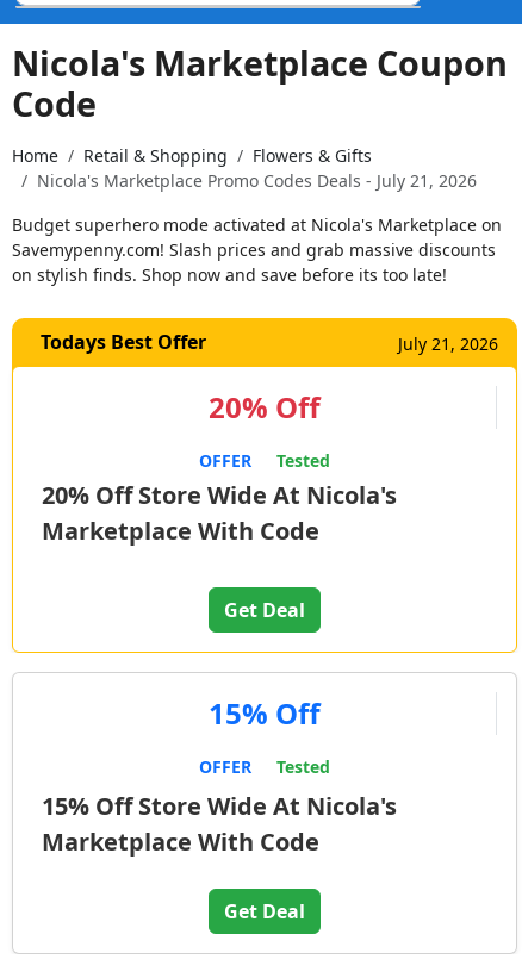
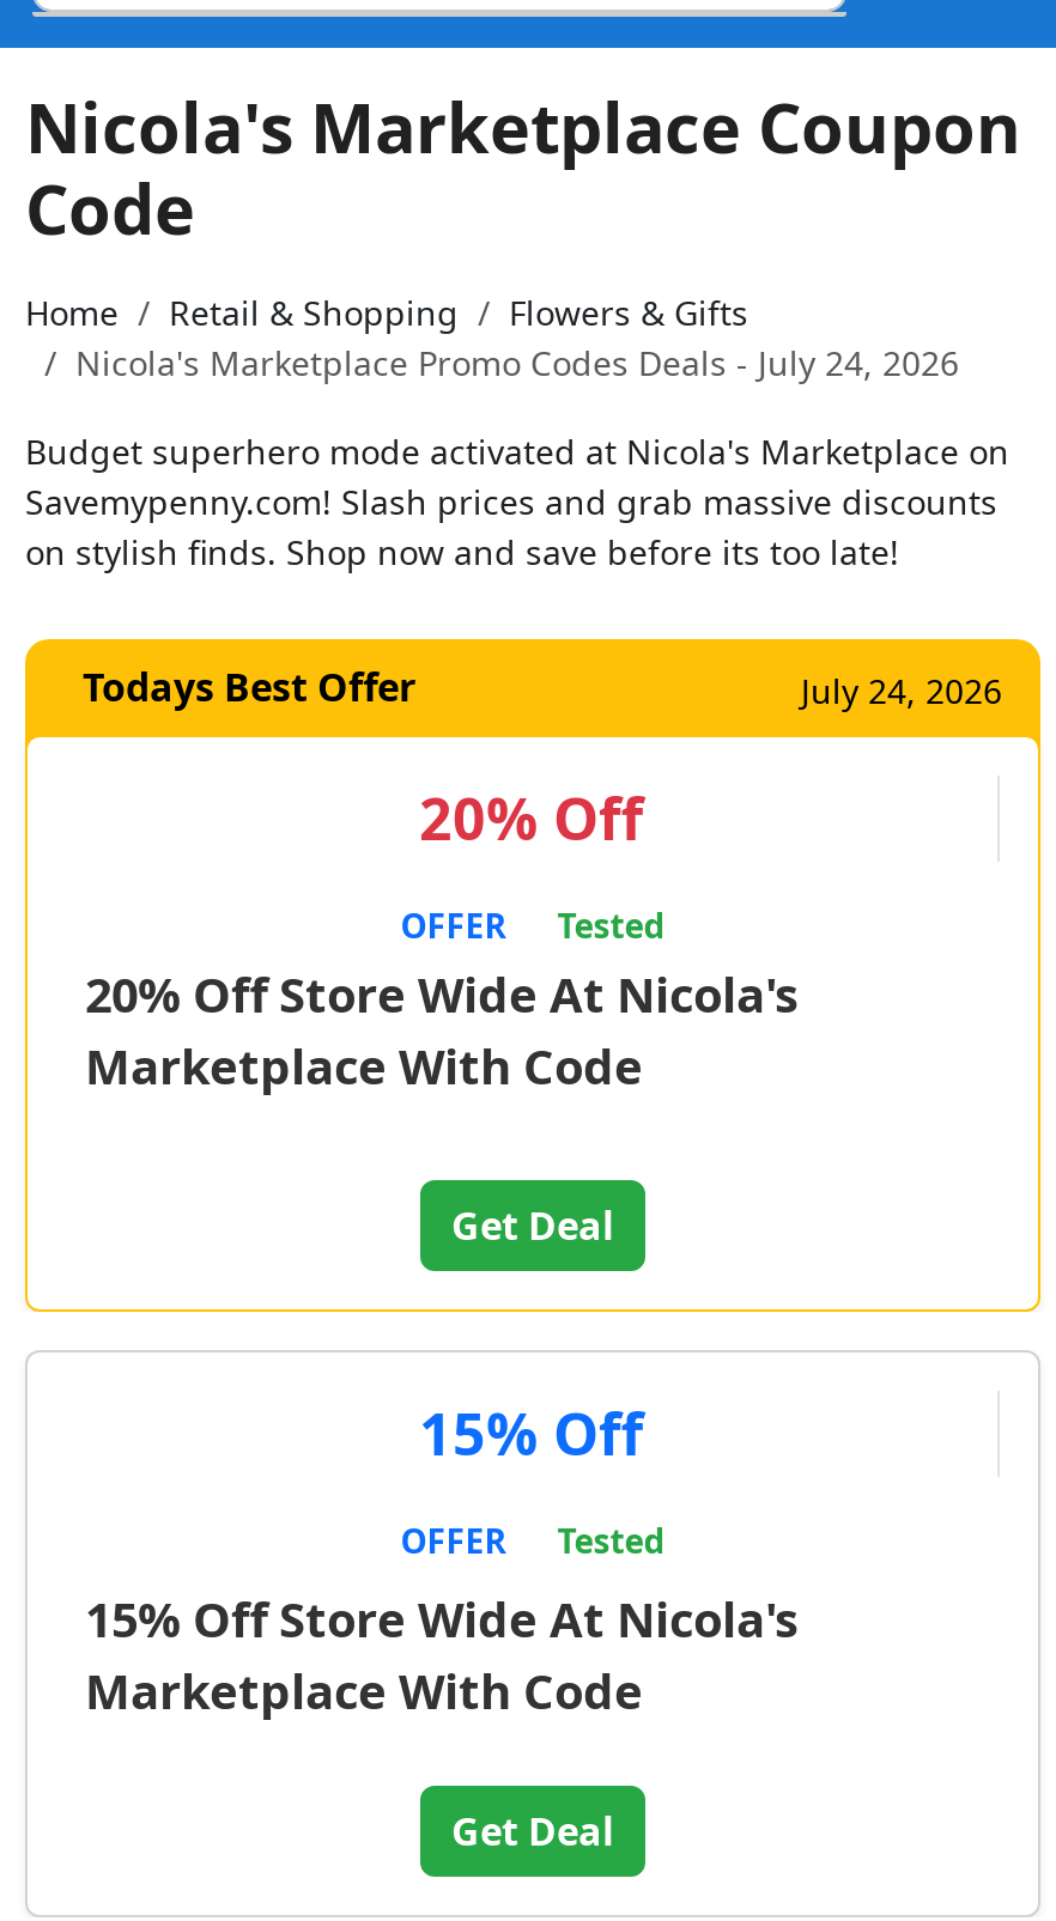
- Nicola's Marketplace Promo Codes Deals - July 21, 2026
+ Nicola's Marketplace Promo Codes Deals - July 24, 2026

- July 21, 2026
+ July 24, 2026
